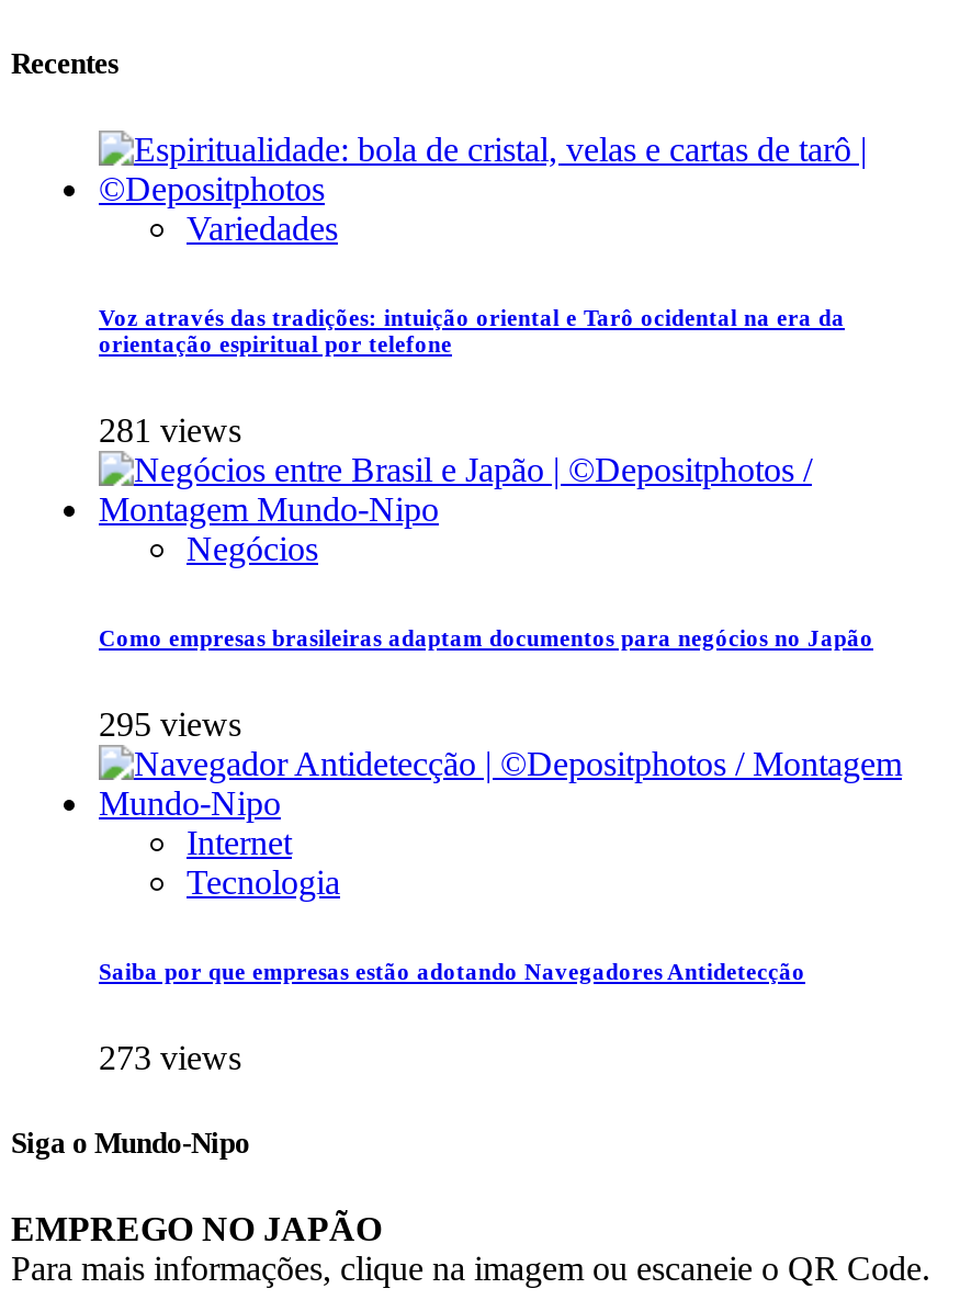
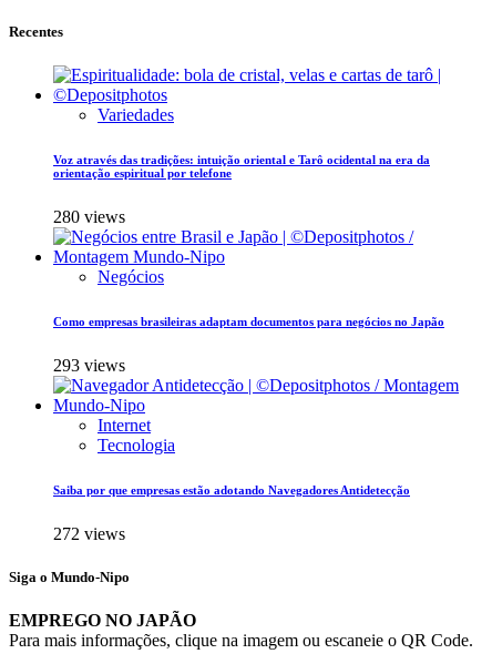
- 281 views
+ 280 views

- 295 views
+ 293 views

- 273 views
+ 272 views
